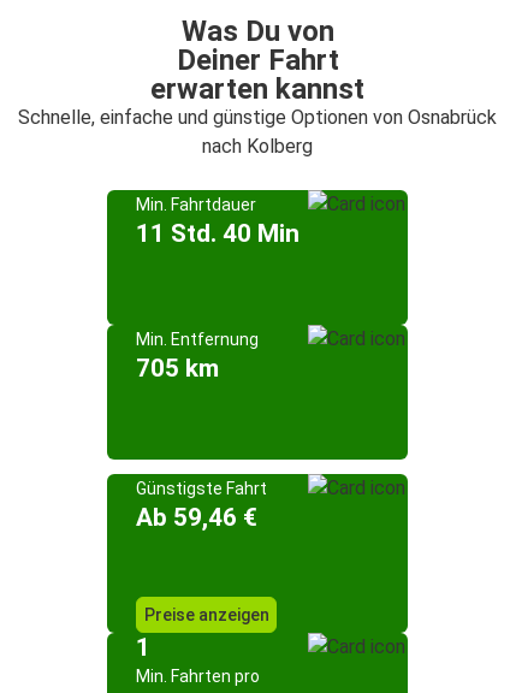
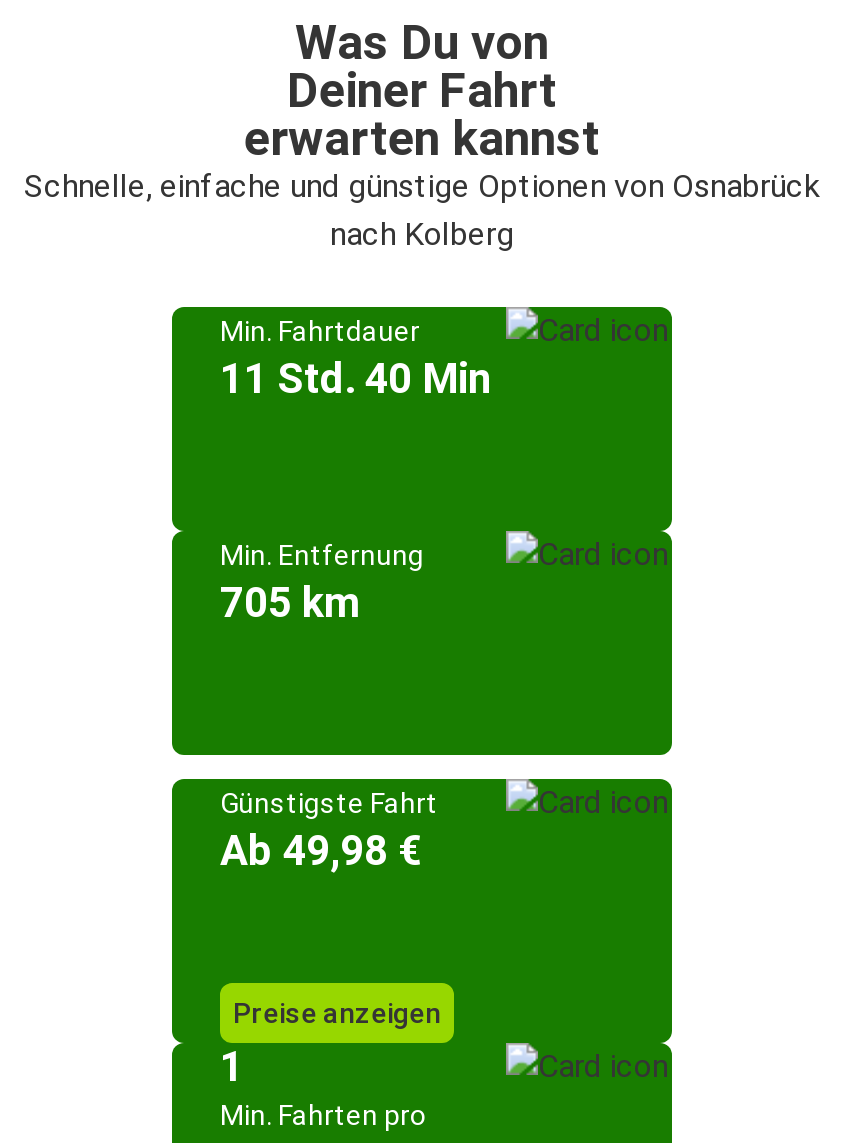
- Ab 59,46 €
+ Ab 49,98 €
